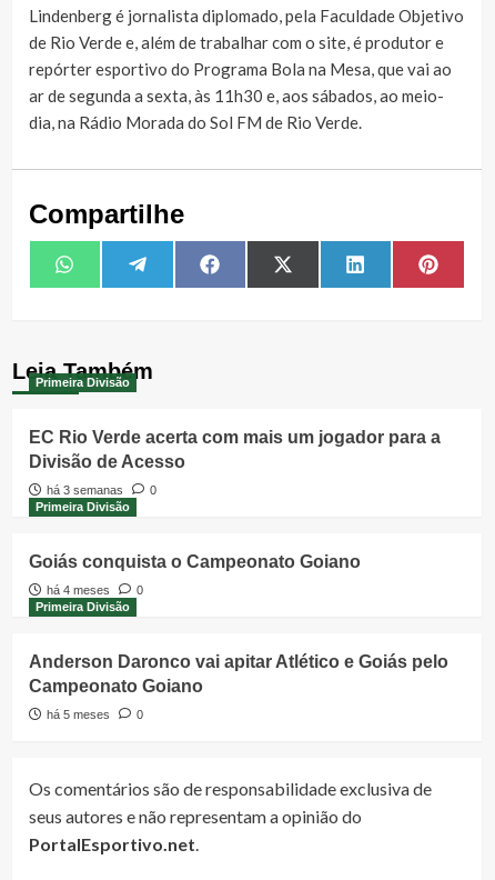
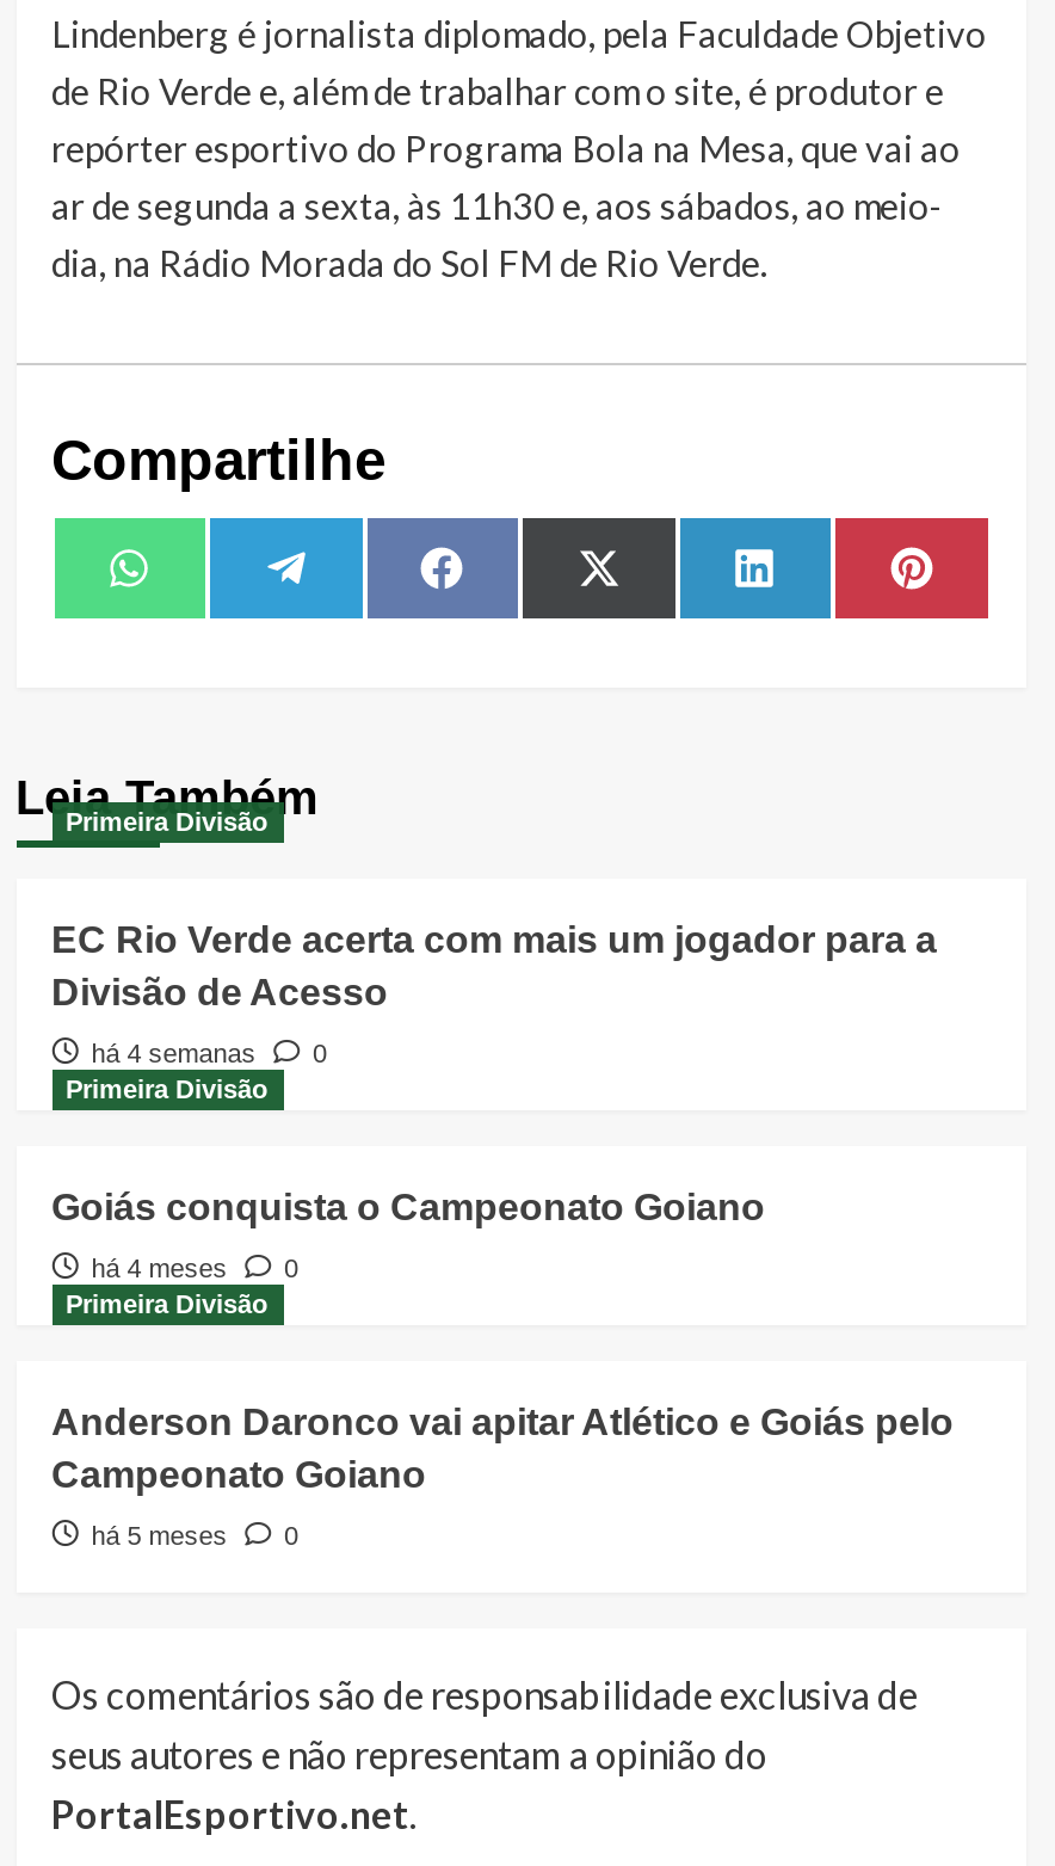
- há 3 semanas 0
+ há 4 semanas 0
